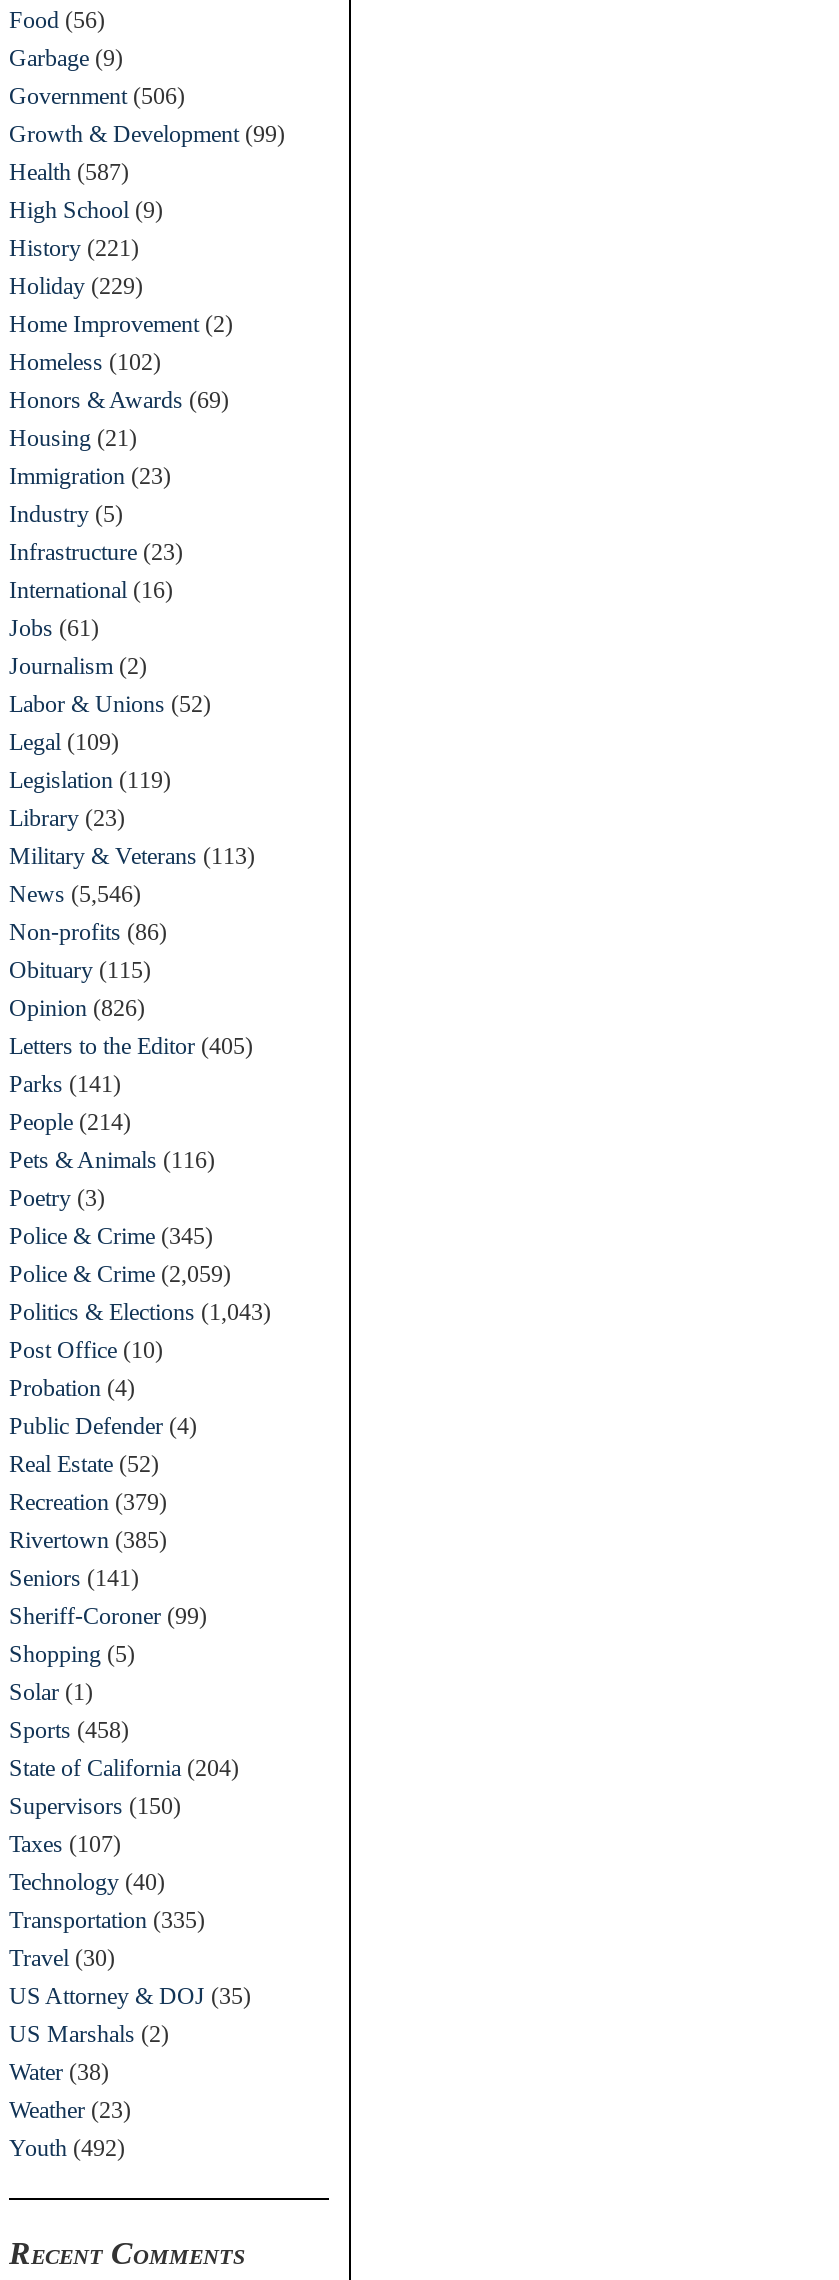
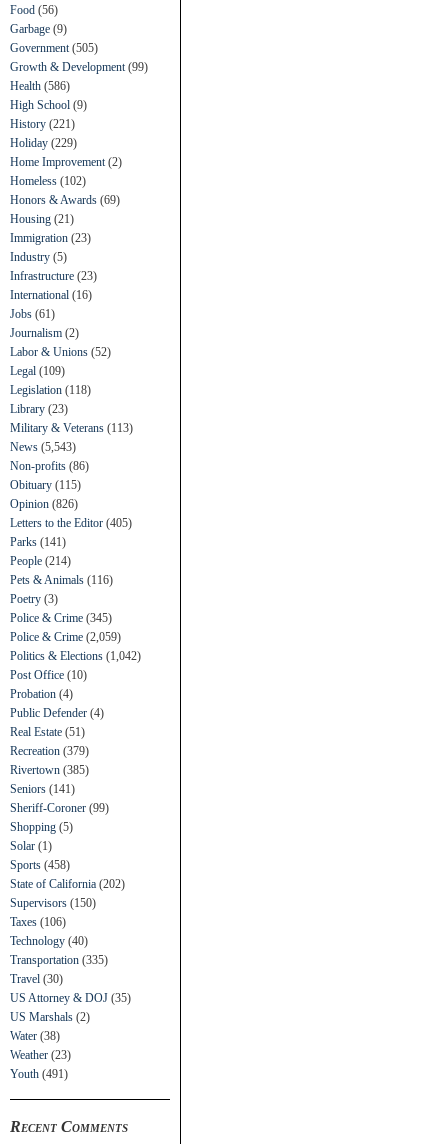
- Government (506)
+ Government (505)

- Health (587)
+ Health (586)

- Legislation (119)
+ Legislation (118)

- News (5,546)
+ News (5,543)

- Politics & Elections (1,043)
+ Politics & Elections (1,042)

- Real Estate (52)
+ Real Estate (51)

- State of California (204)
+ State of California (202)

- Taxes (107)
+ Taxes (106)

- Youth (492)
+ Youth (491)
